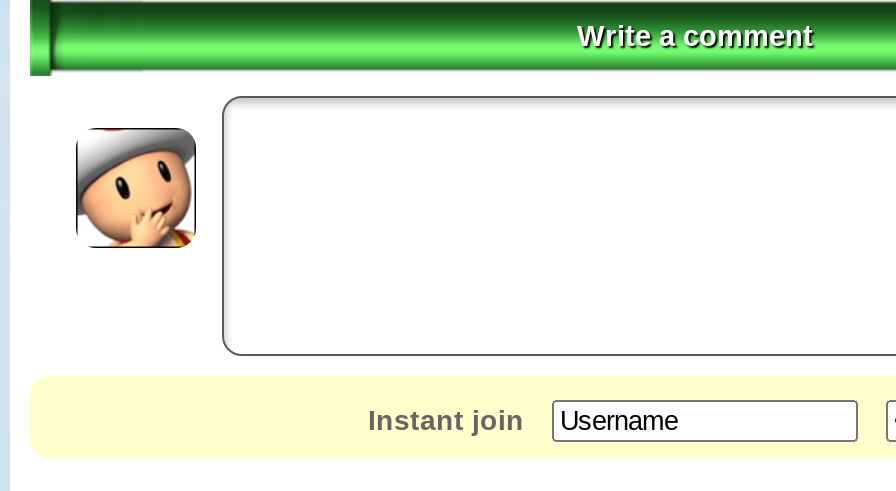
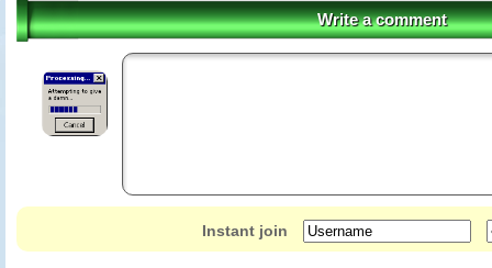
- [image]
+ [image]
